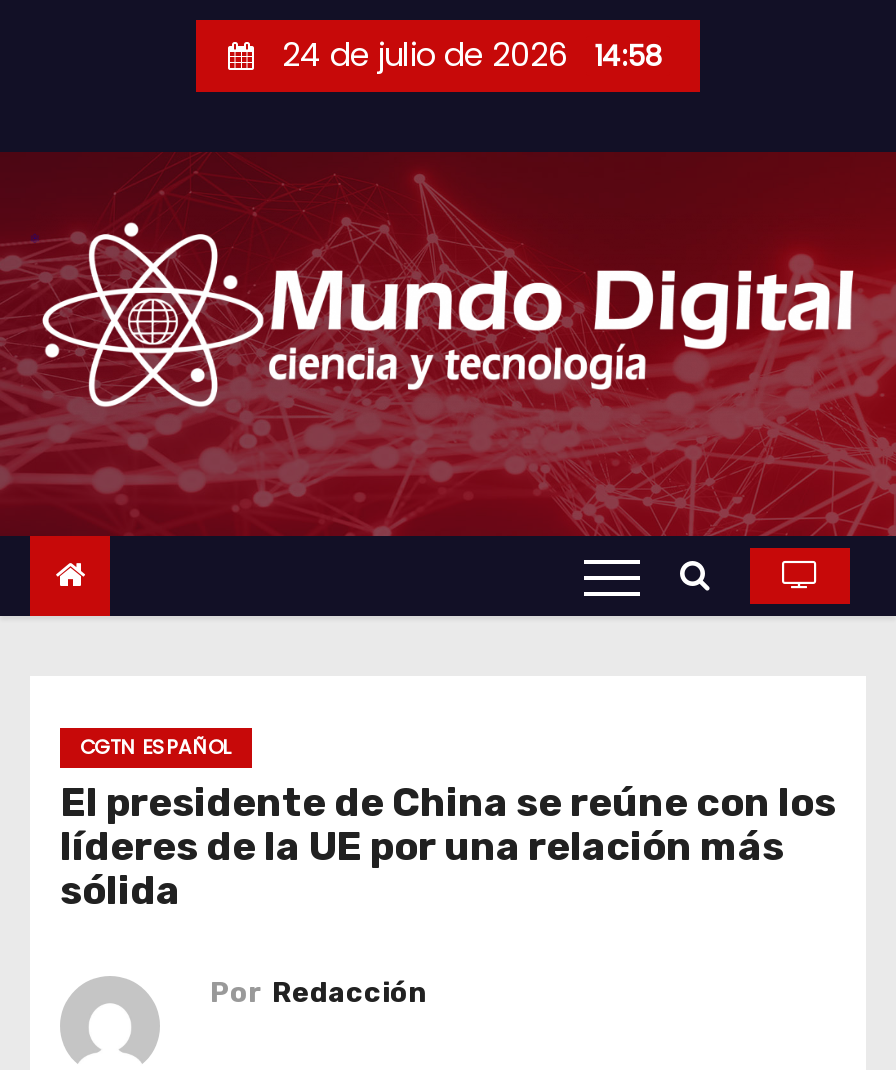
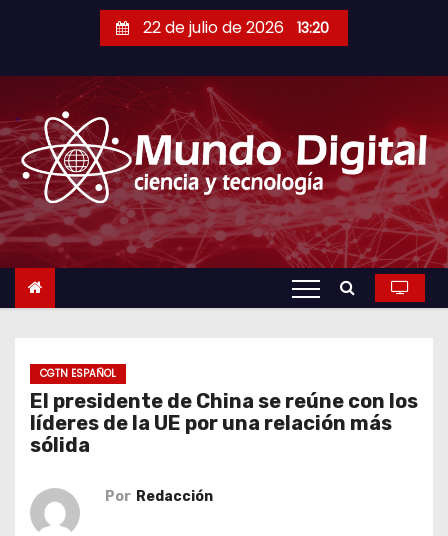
- 24 de julio de 2026 14:58
+ 22 de julio de 2026 13:20
